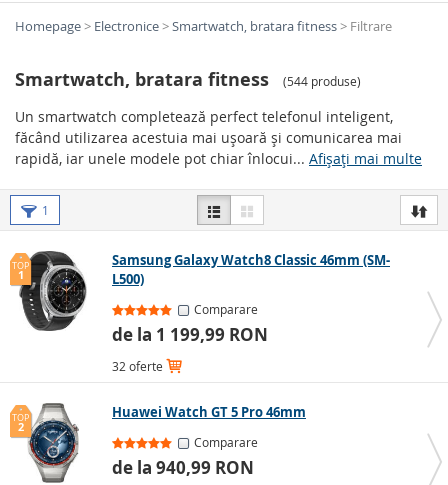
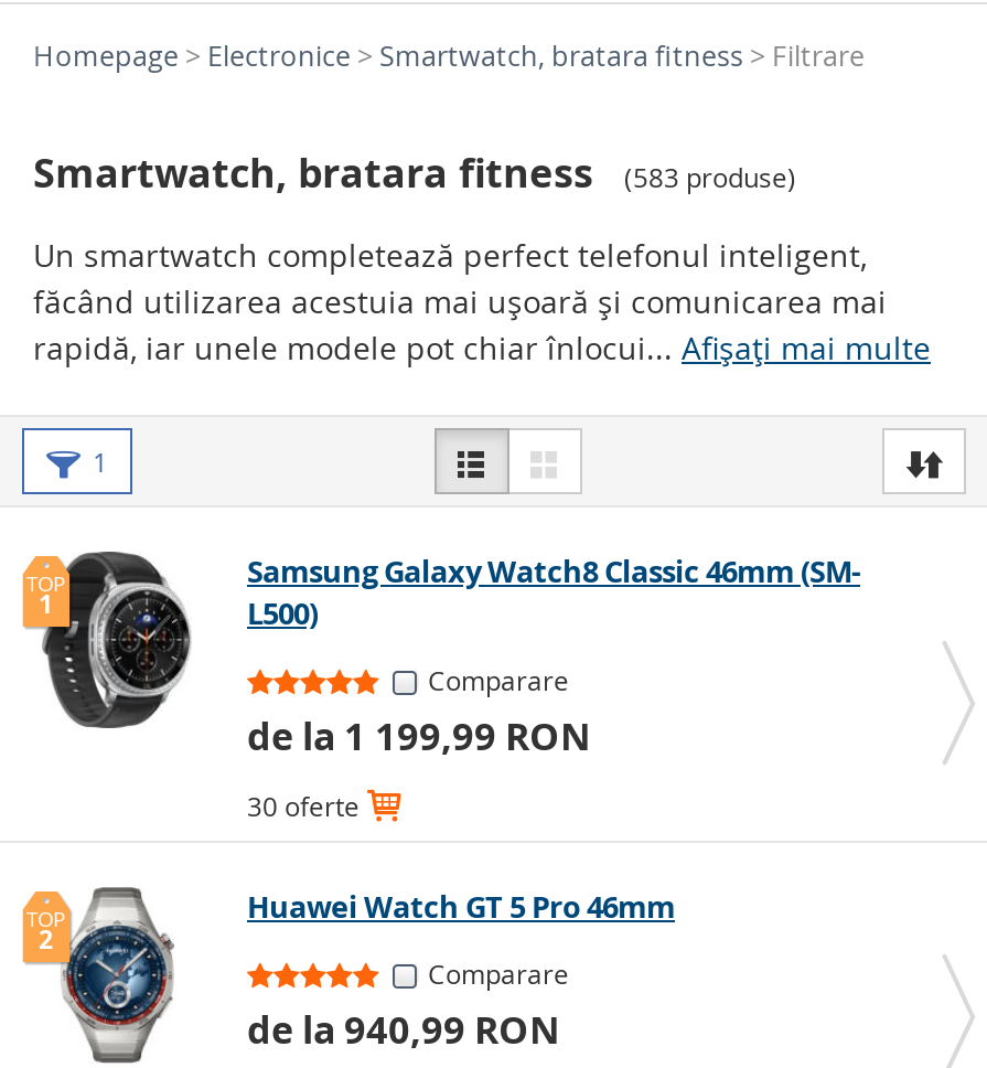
- Smartwatch, bratara fitness (544 produse)
+ Smartwatch, bratara fitness (583 produse)

- 32 oferte
+ 30 oferte
